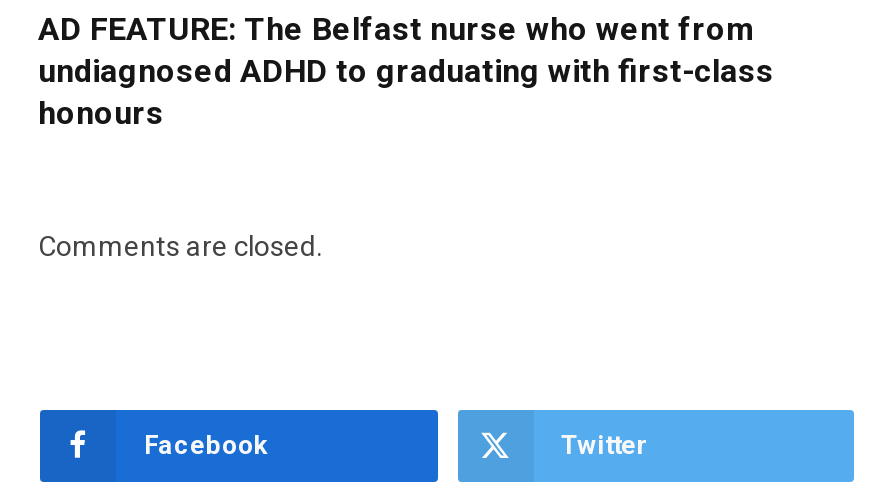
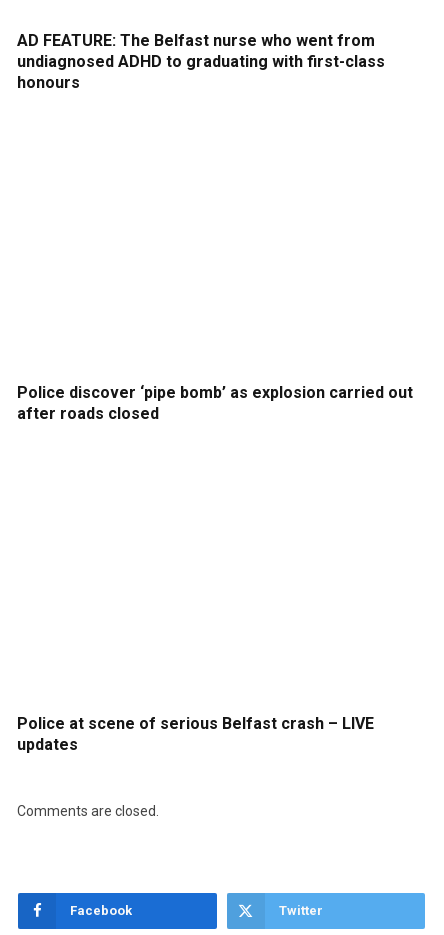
+ Police discover ‘pipe bomb’ as explosion carried out
+ after roads closed

+ Police at scene of serious Belfast crash – LIVE
+ updates
